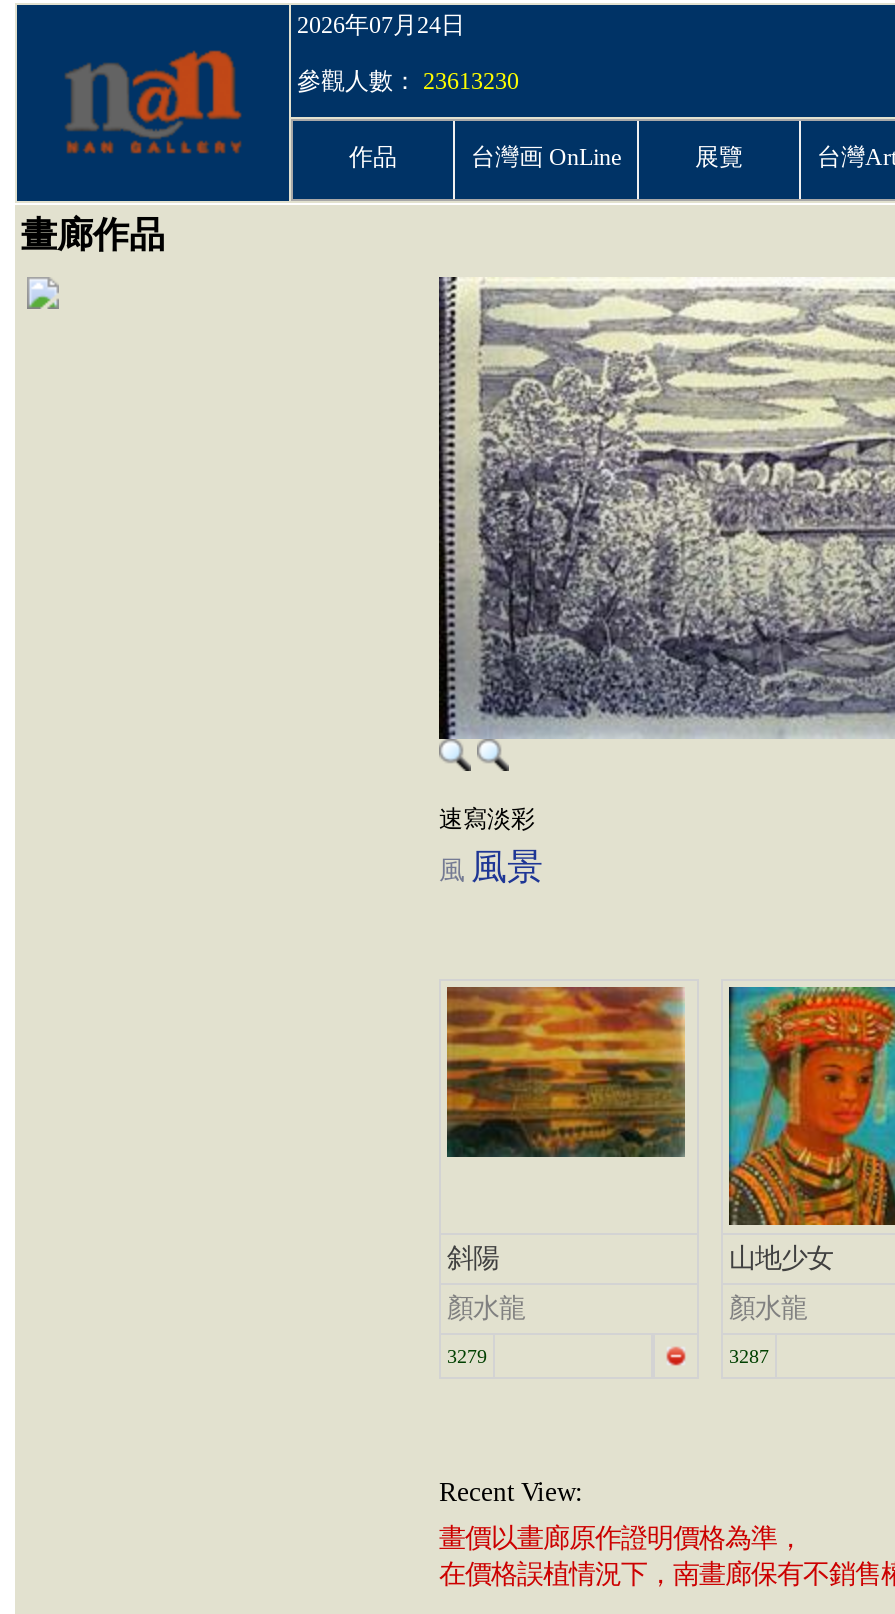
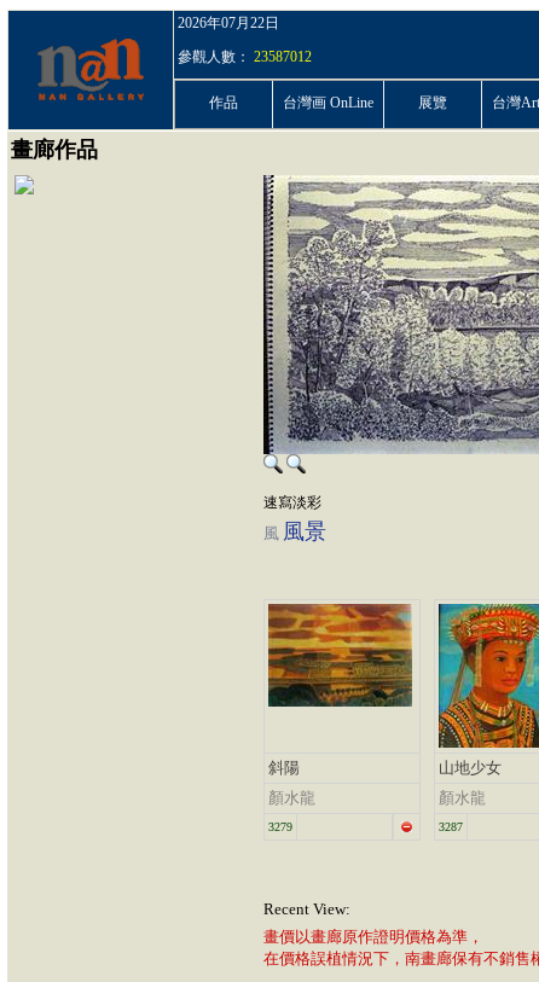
- 2026年07月24日
+ 2026年07月22日

- 參觀人數： 23613230
+ 參觀人數： 23587012
